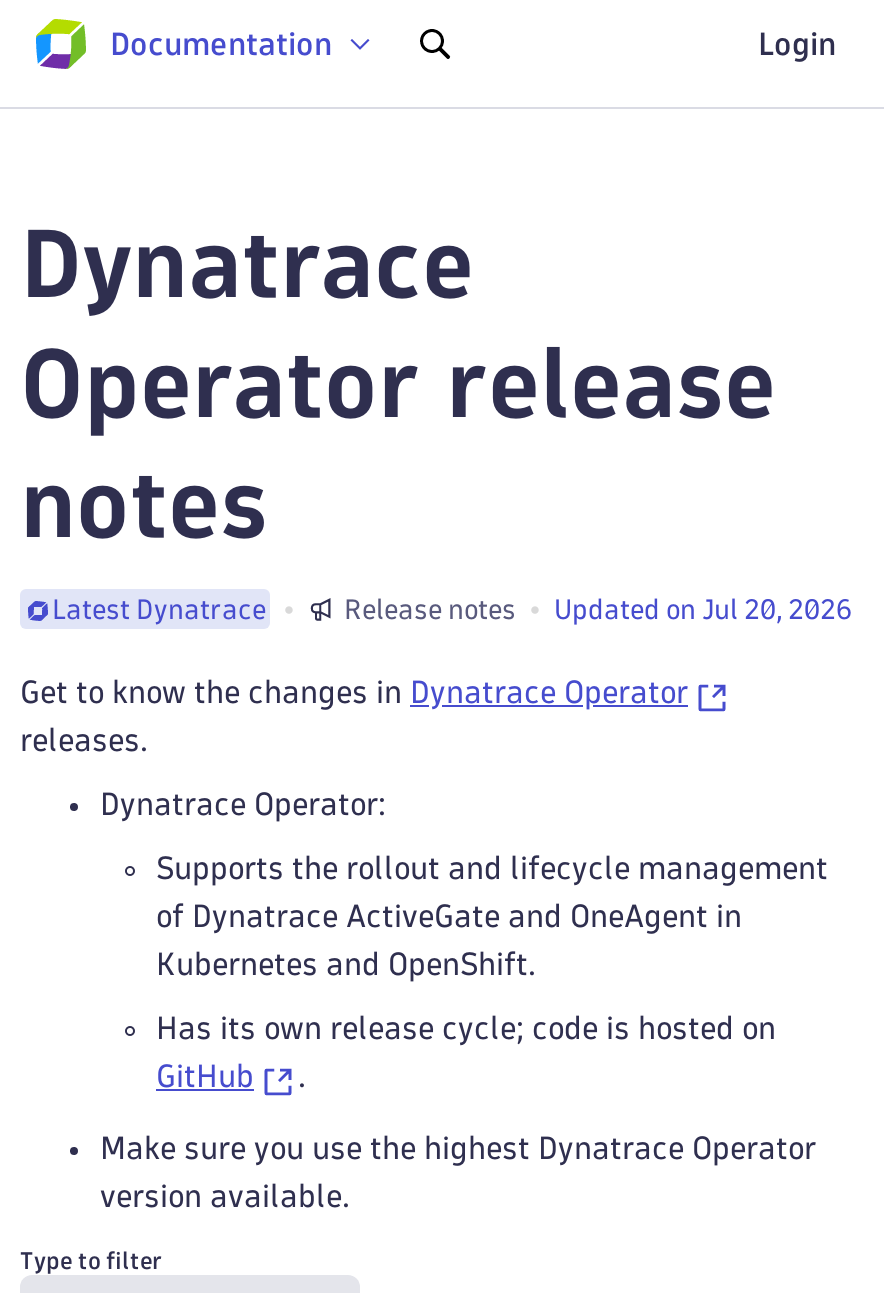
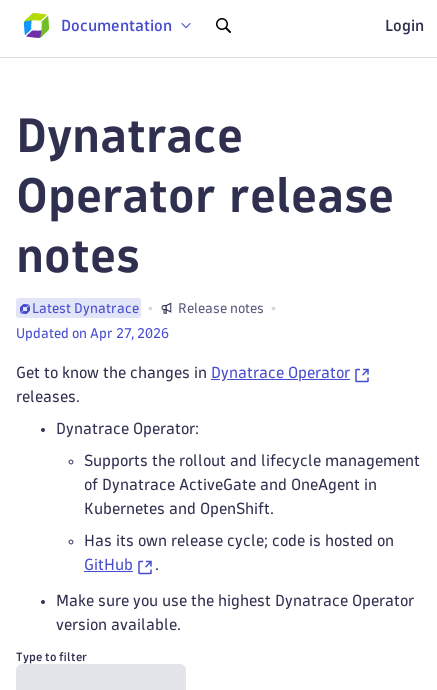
- Updated on Jul 20, 2026
+ Updated on Apr 27, 2026
